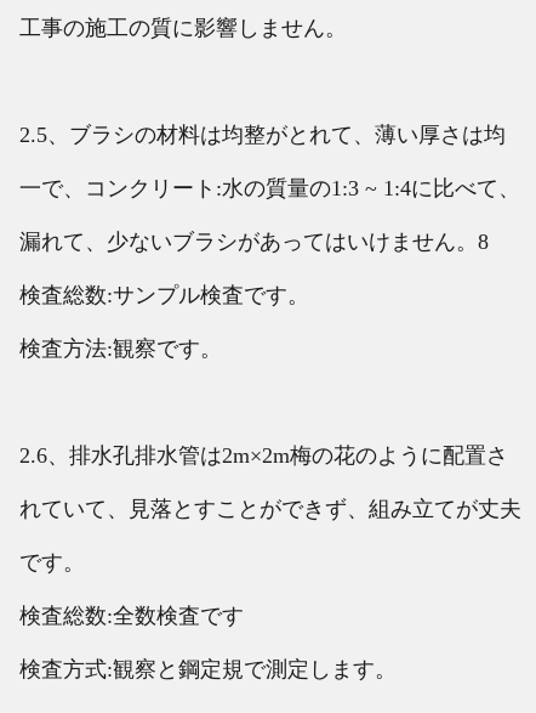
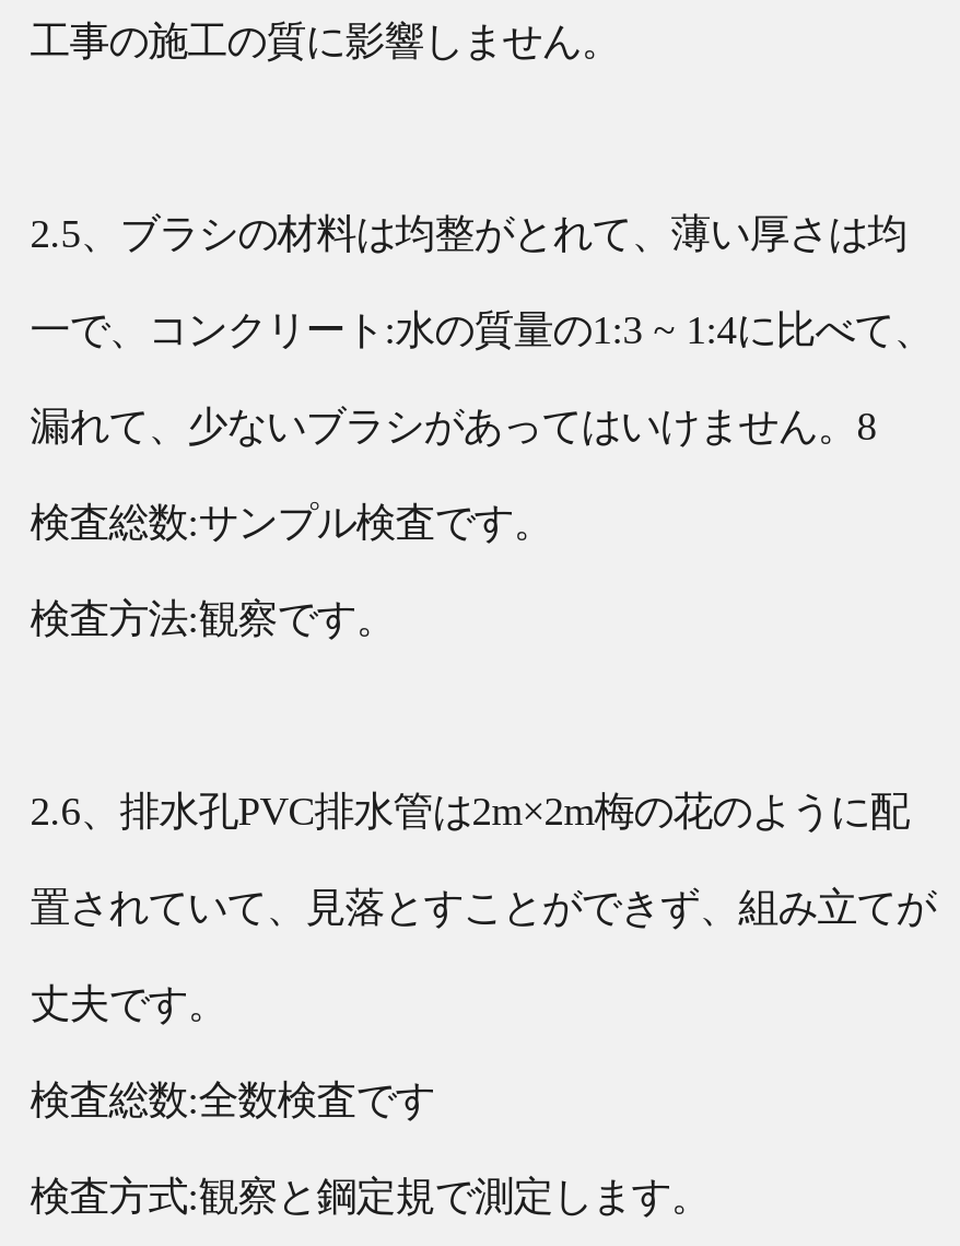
- 2.6、排水孔排水管は2m×2m梅の花のように配置さ
+ 2.6、排水孔PVC排水管は2m×2m梅の花のように配

- れていて、見落とすことができず、組み立てが丈夫
+ 置されていて、見落とすことができず、組み立てが

- です。
+ 丈夫です。
